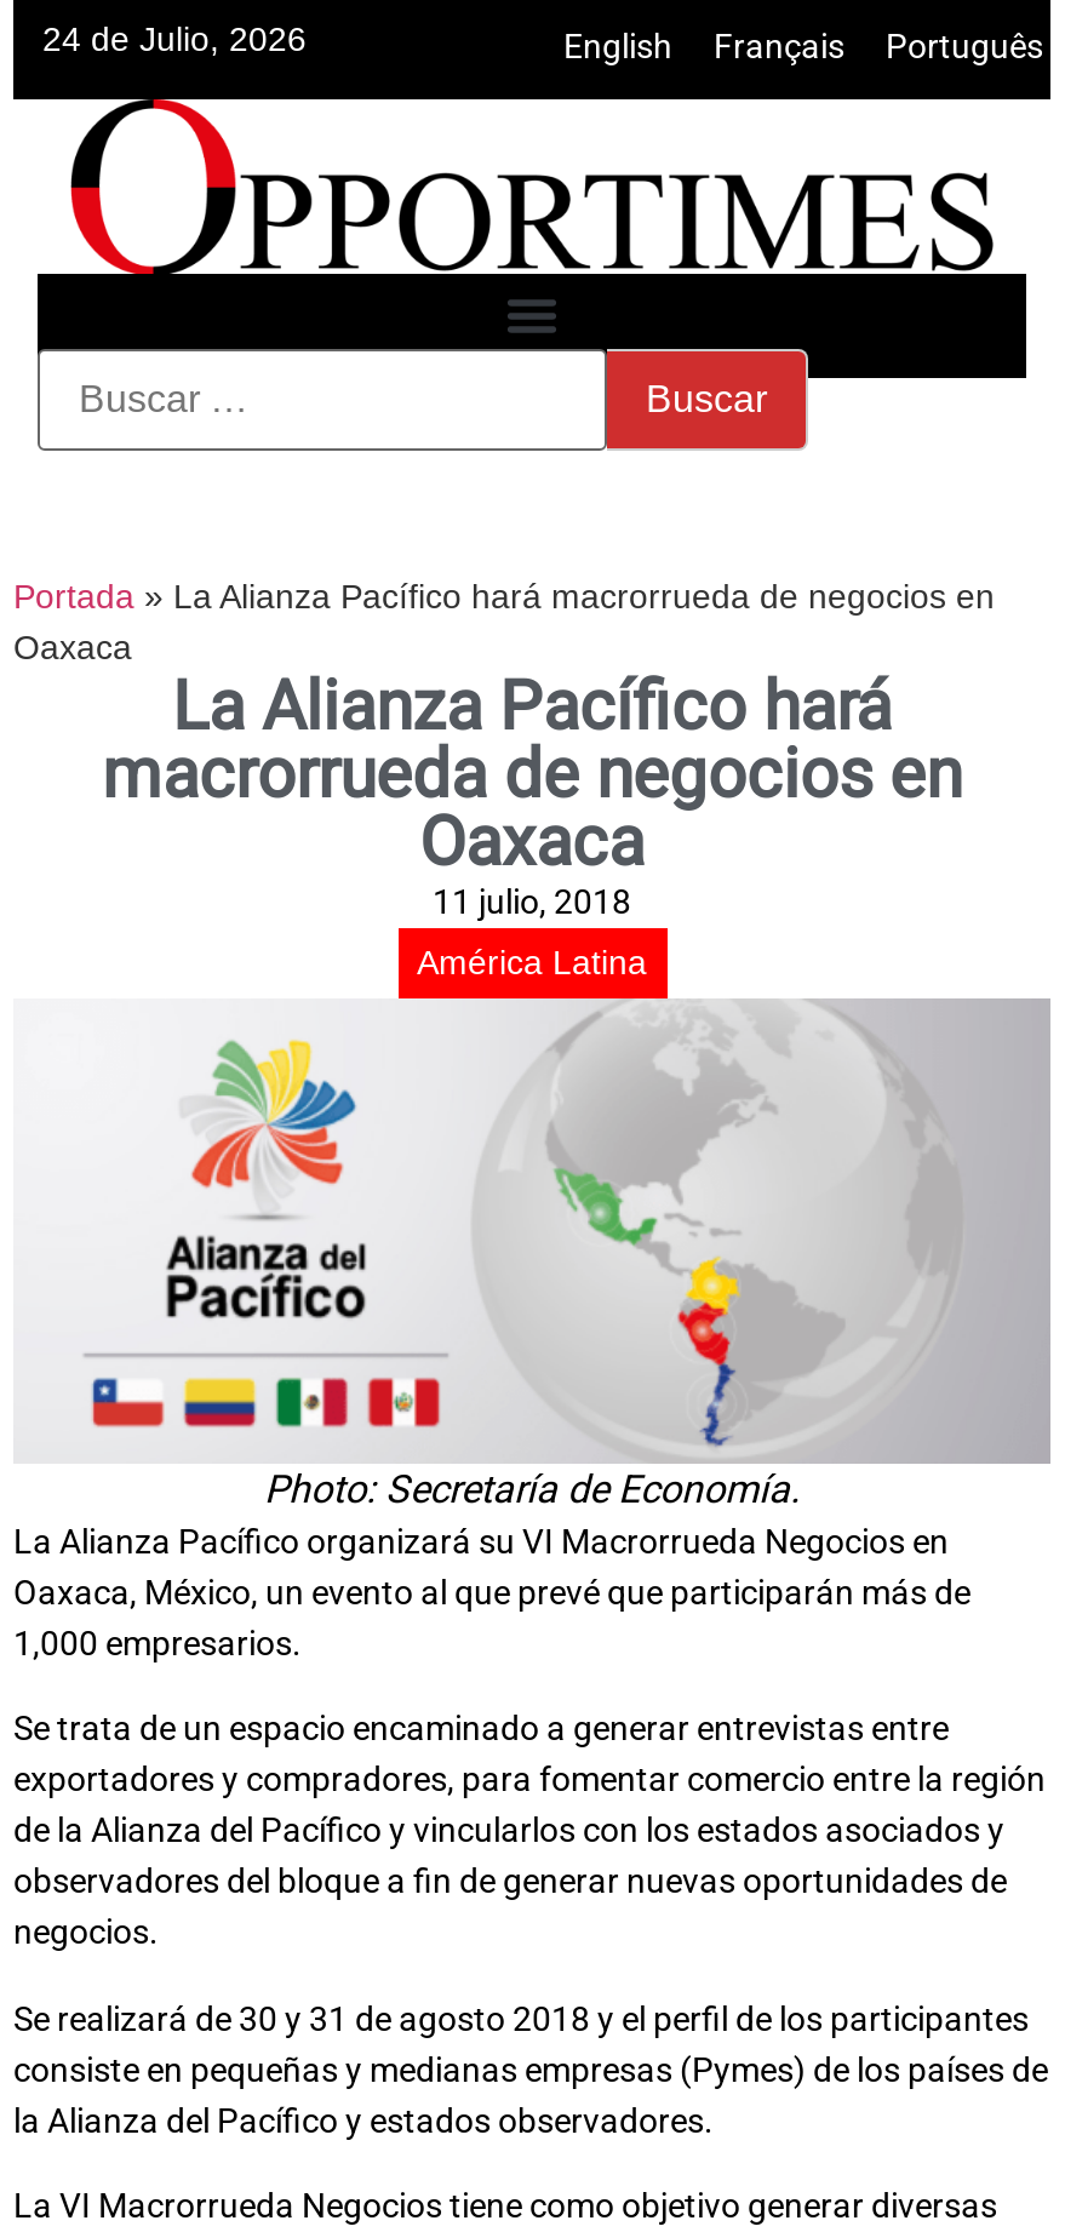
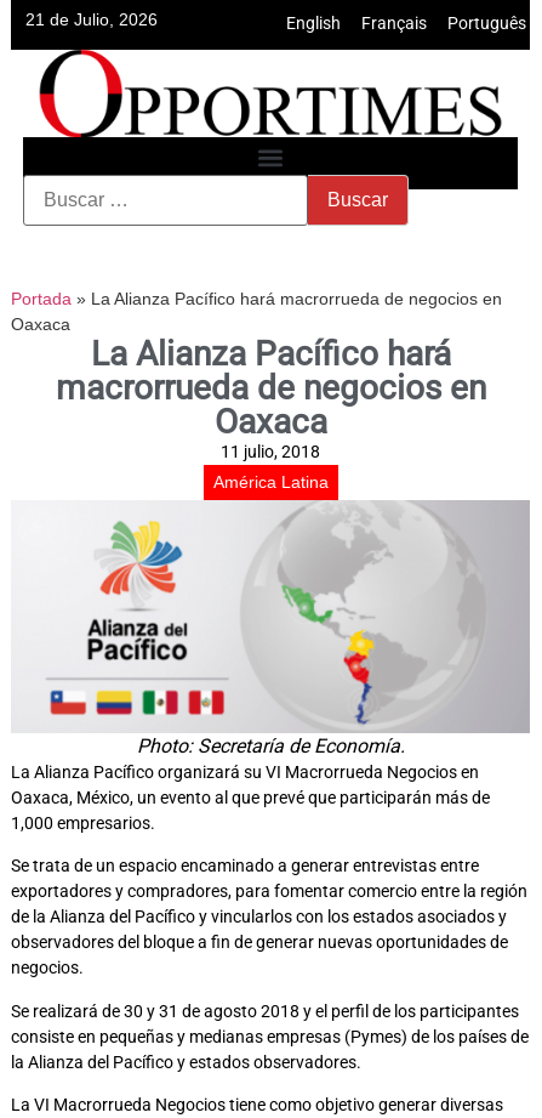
- 24 de Julio, 2026
+ 21 de Julio, 2026
